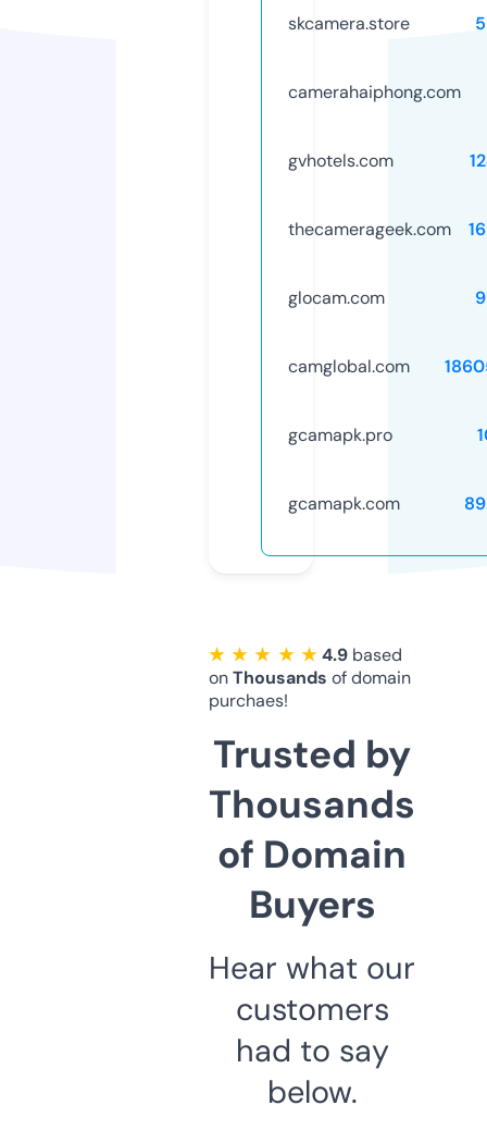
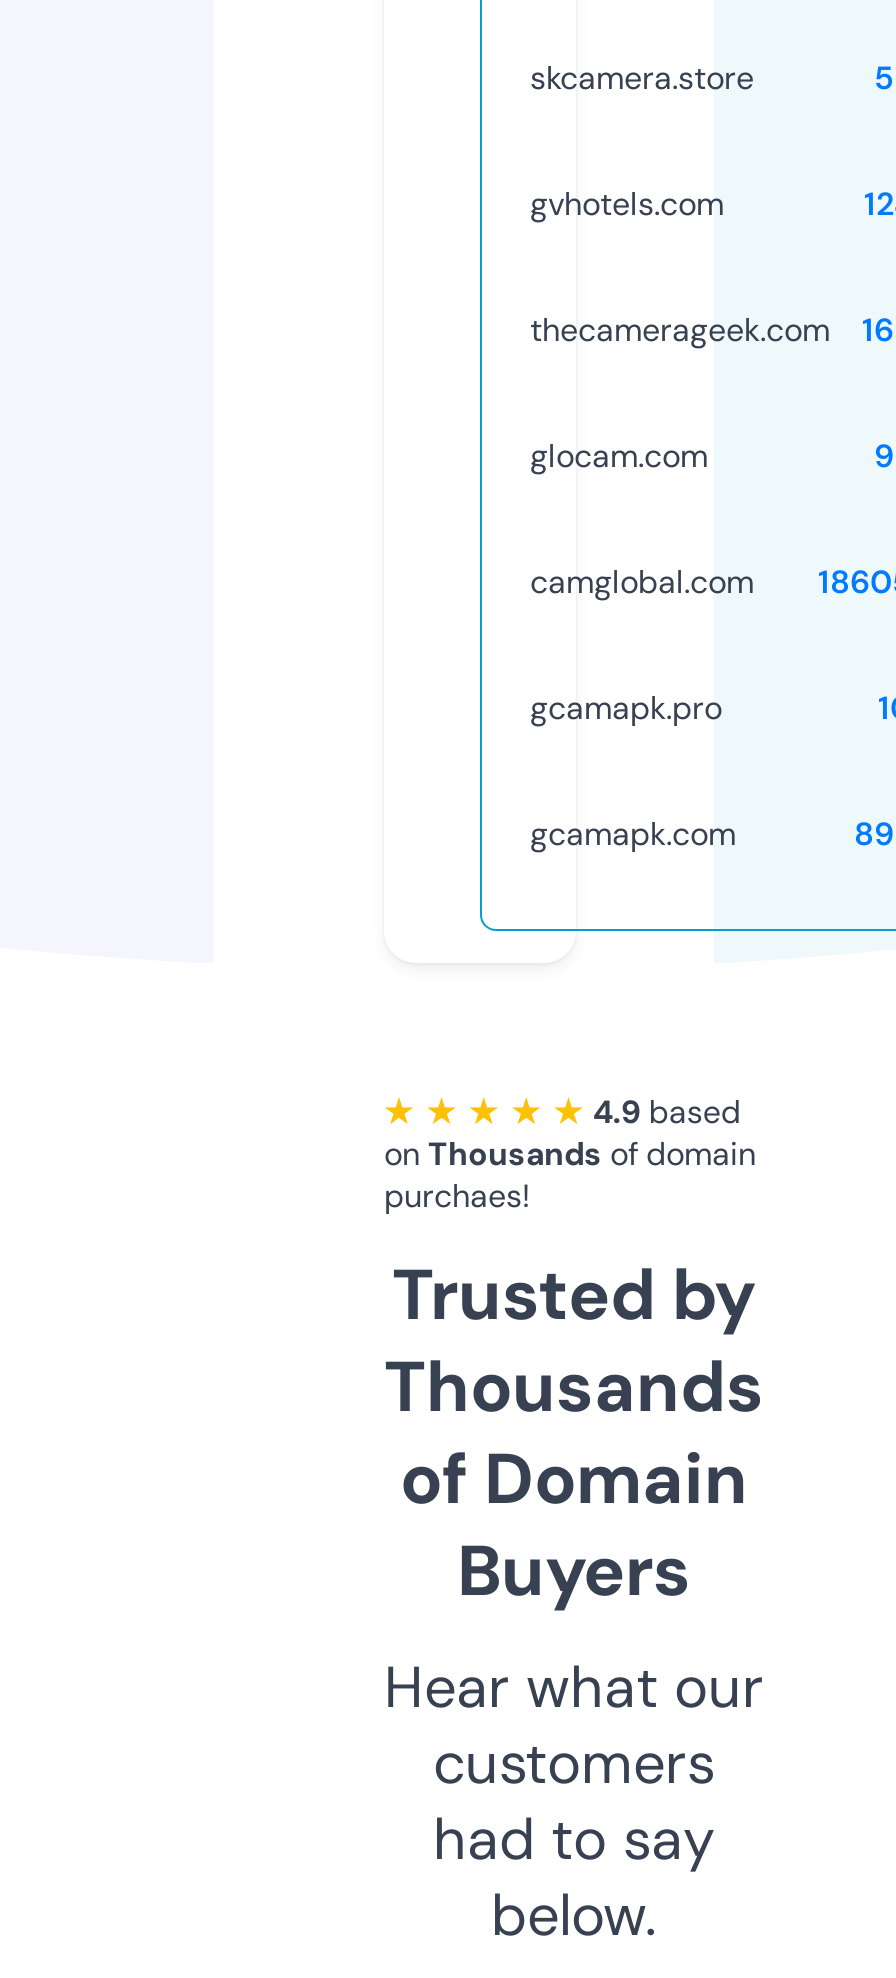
- camerahaiphong.com
